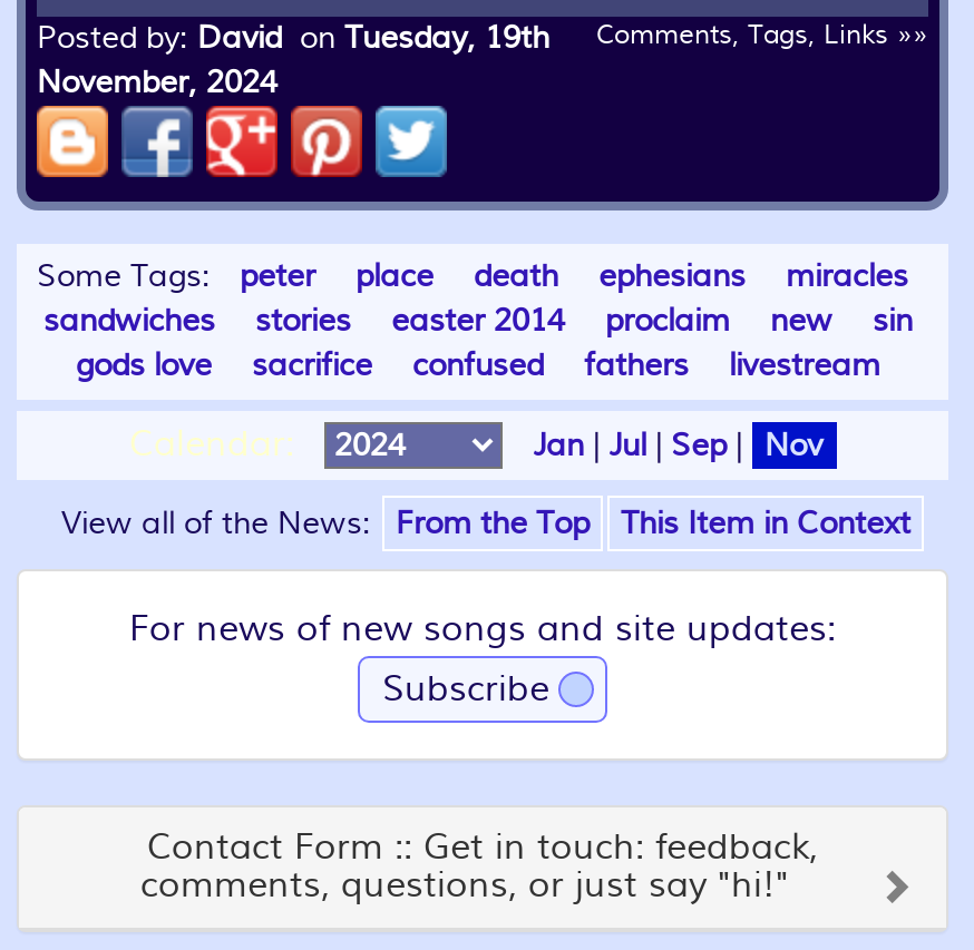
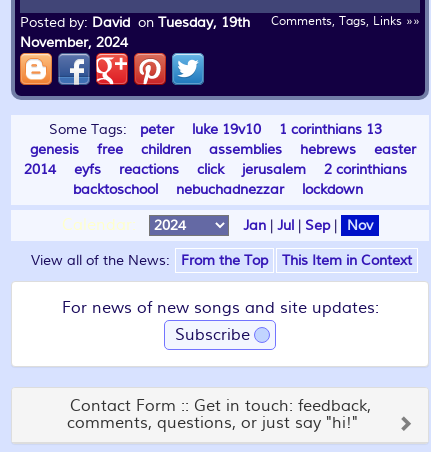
- place
- death
- ephesians
- miracles
- sandwiches
- stories
- easter 2014
- proclaim
- new
- sin
- gods love
- sacrifice
- confused
- fathers
- livestream
+ luke 19v10
+ 1 corinthians 13
+ genesis
+ free
+ children
+ assemblies
+ hebrews
+ easter
+ 2014
+ eyfs
+ reactions
+ click
+ jerusalem
+ 2 corinthians
+ backtoschool
+ nebuchadnezzar
+ lockdown
